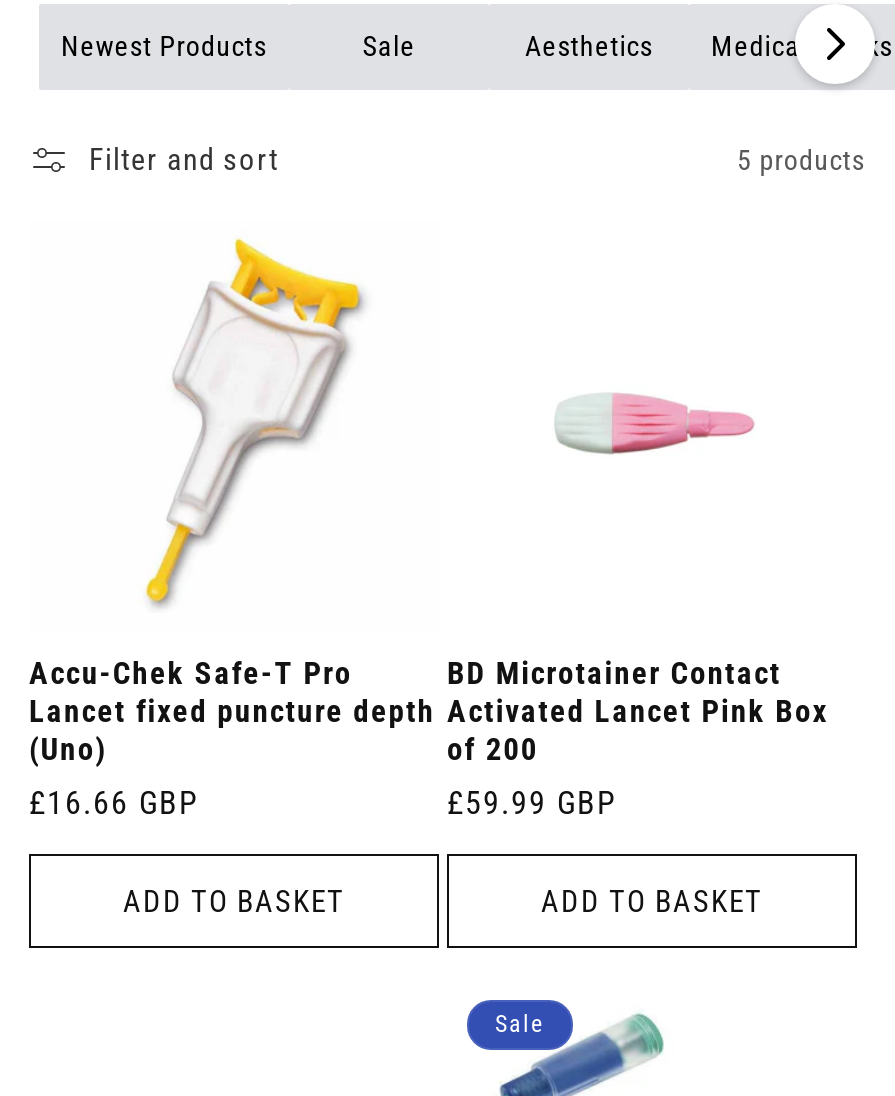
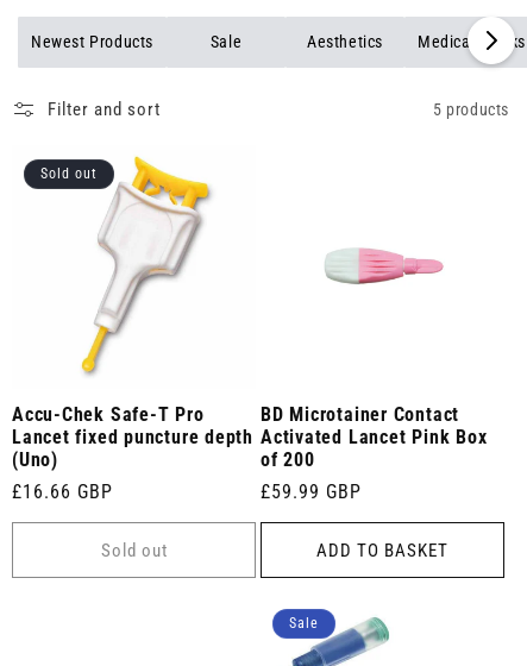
+ Sold out

- ADD TO BASKET
+ Sold out
